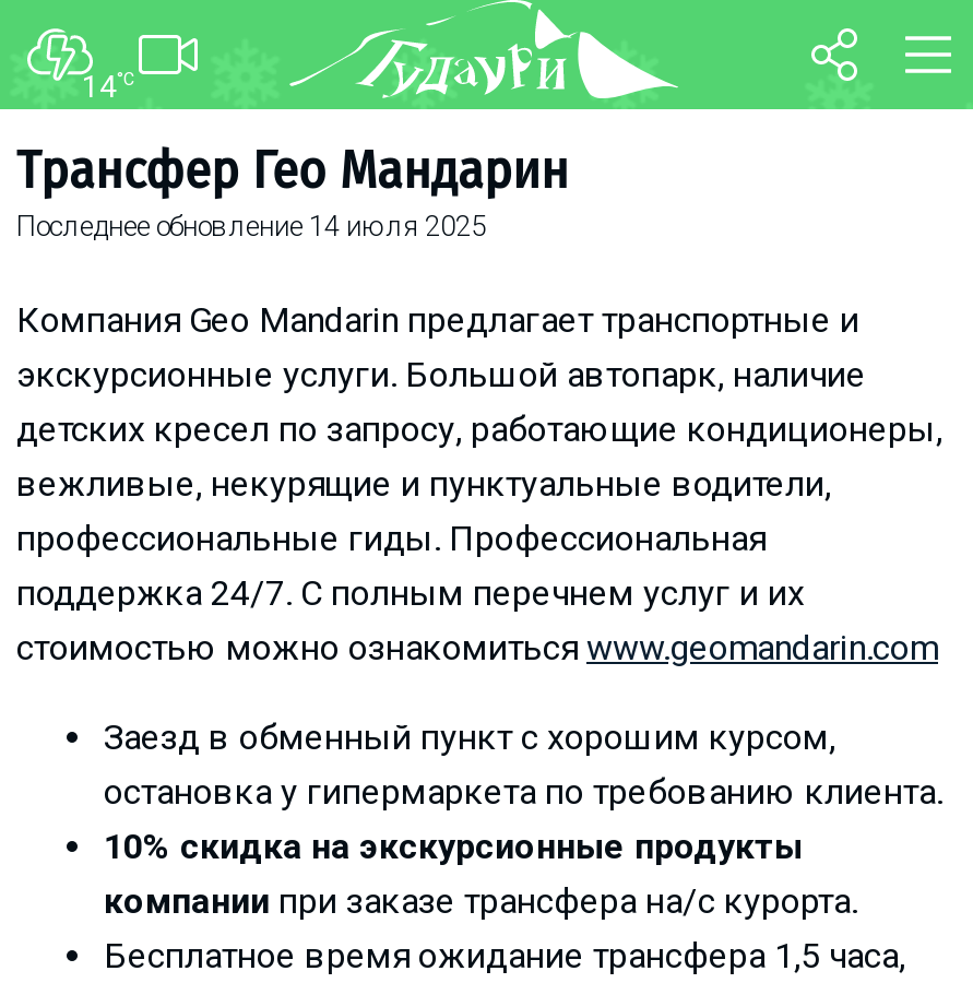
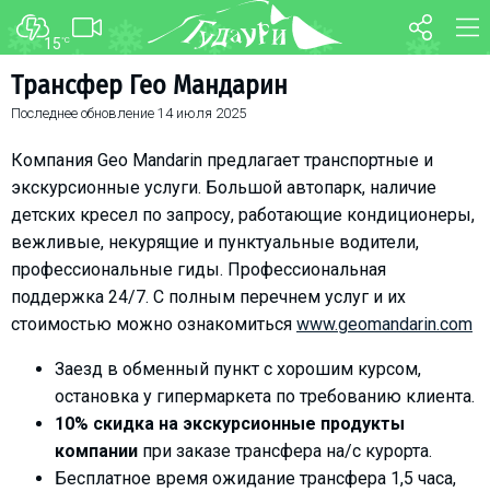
- 14°C
+ 15°C
